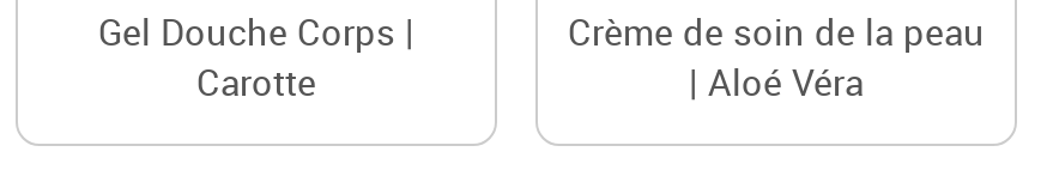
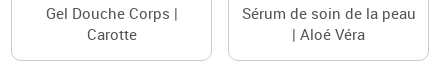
- Crème de soin de la peau
+ Sérum de soin de la peau
